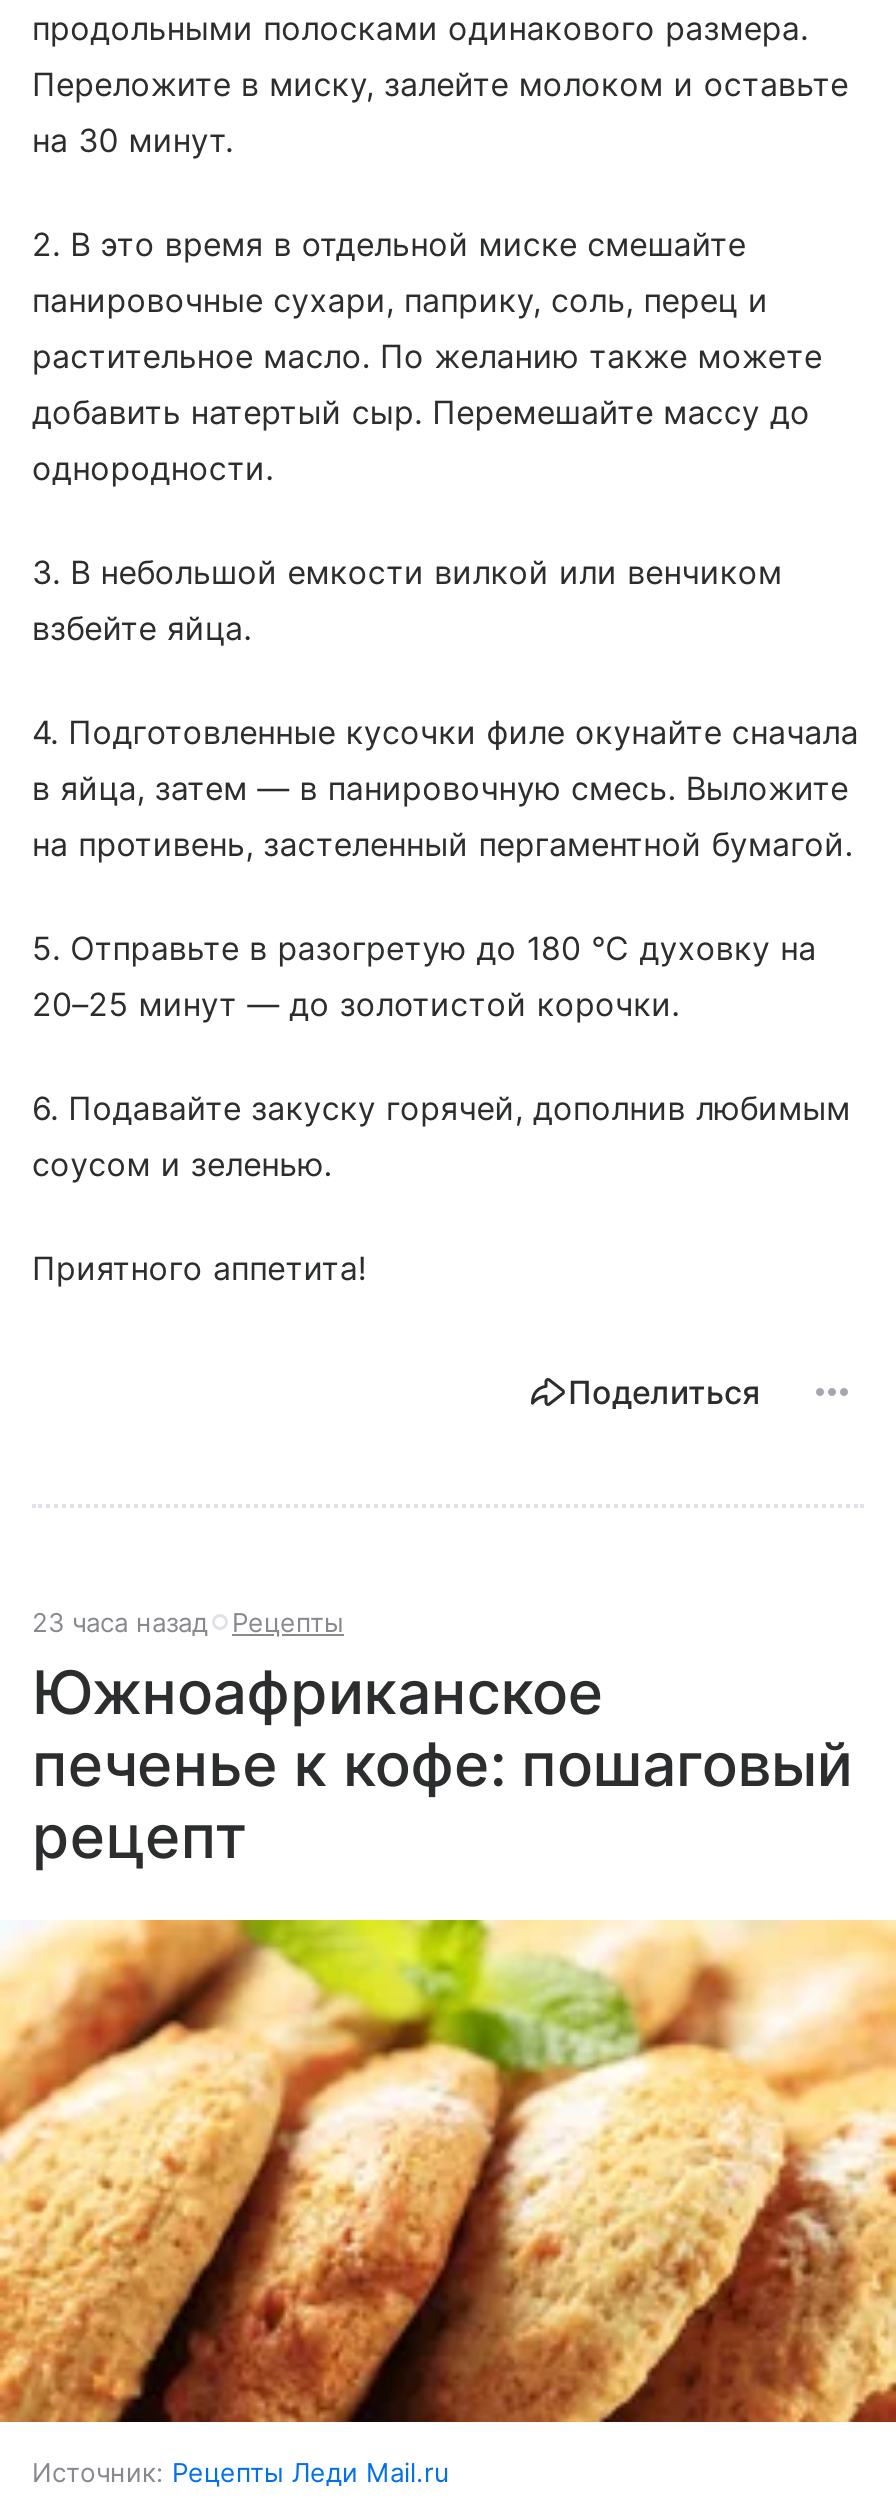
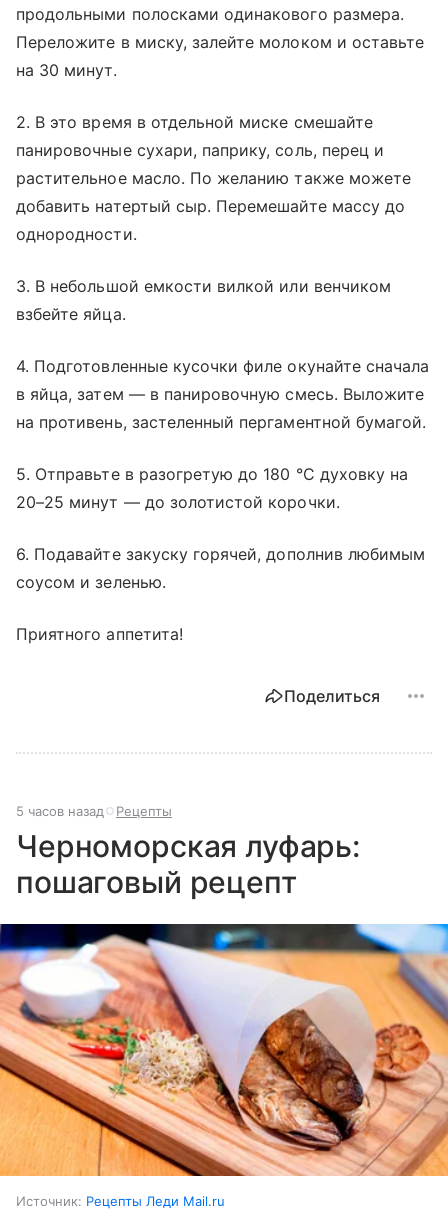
- 23 часа назад Рецепты
+ 5 часов назад Рецепты

- Южноафриканское
- печенье к кофе: пошаговый
- рецепт
+ Черноморская луфарь:
+ пошаговый рецепт

- [image]
+ [image]
